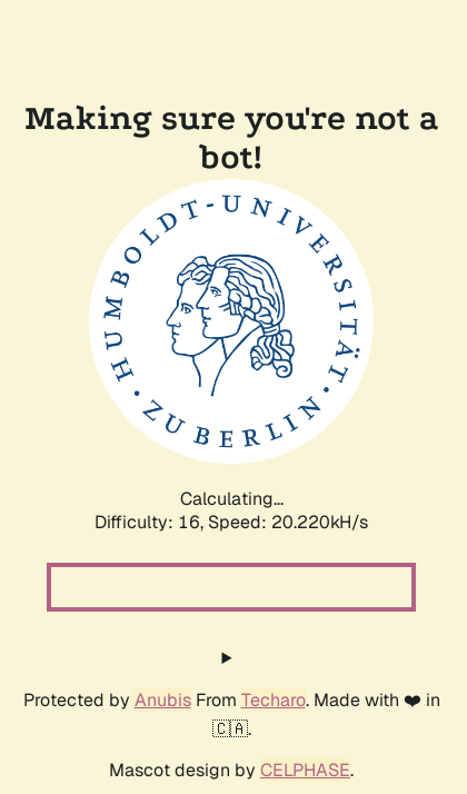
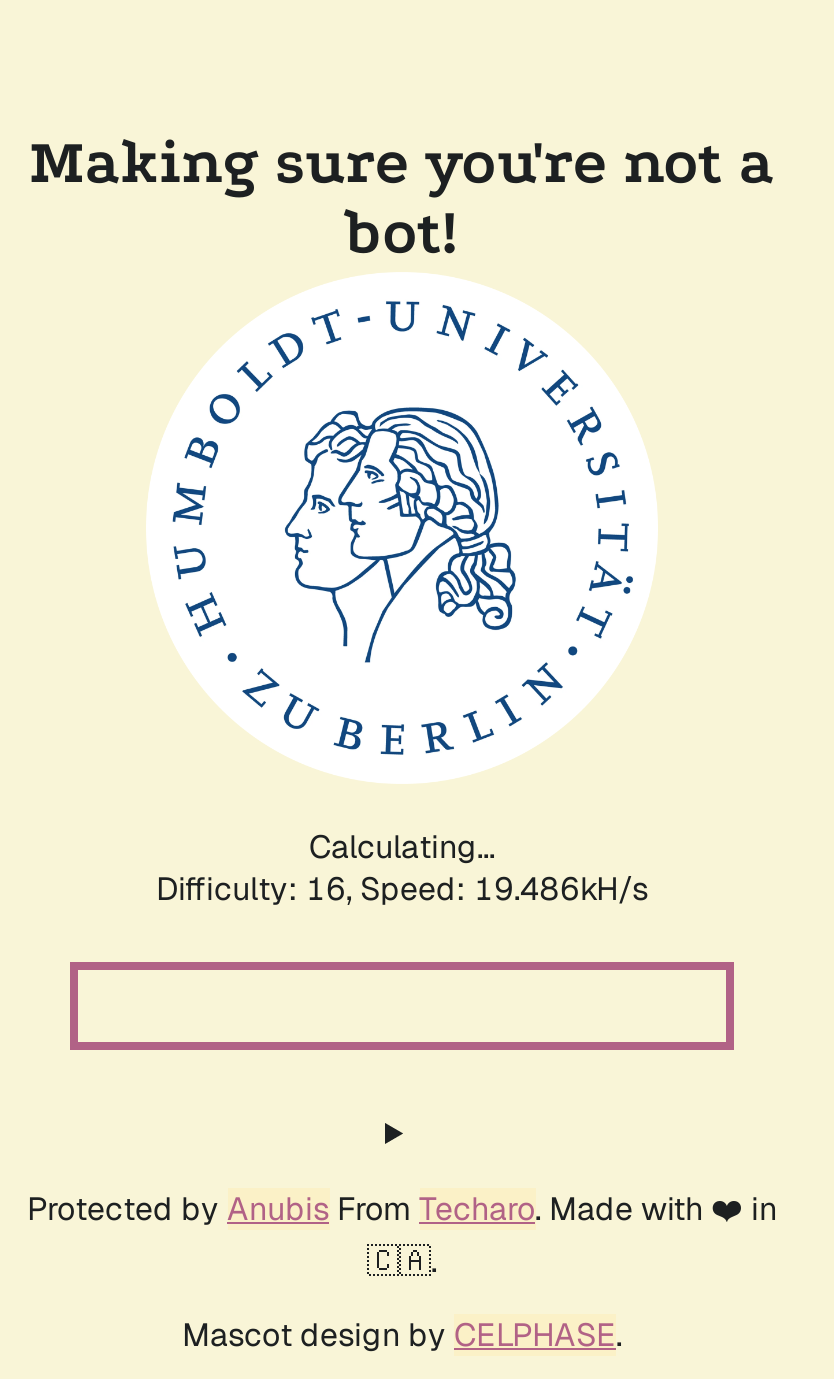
- Difficulty: 16, Speed: 20.220kH/s
+ Difficulty: 16, Speed: 19.486kH/s
